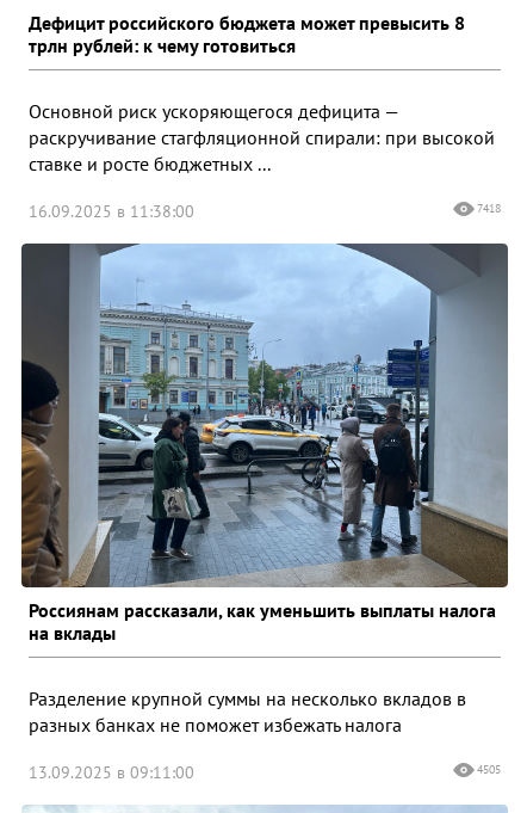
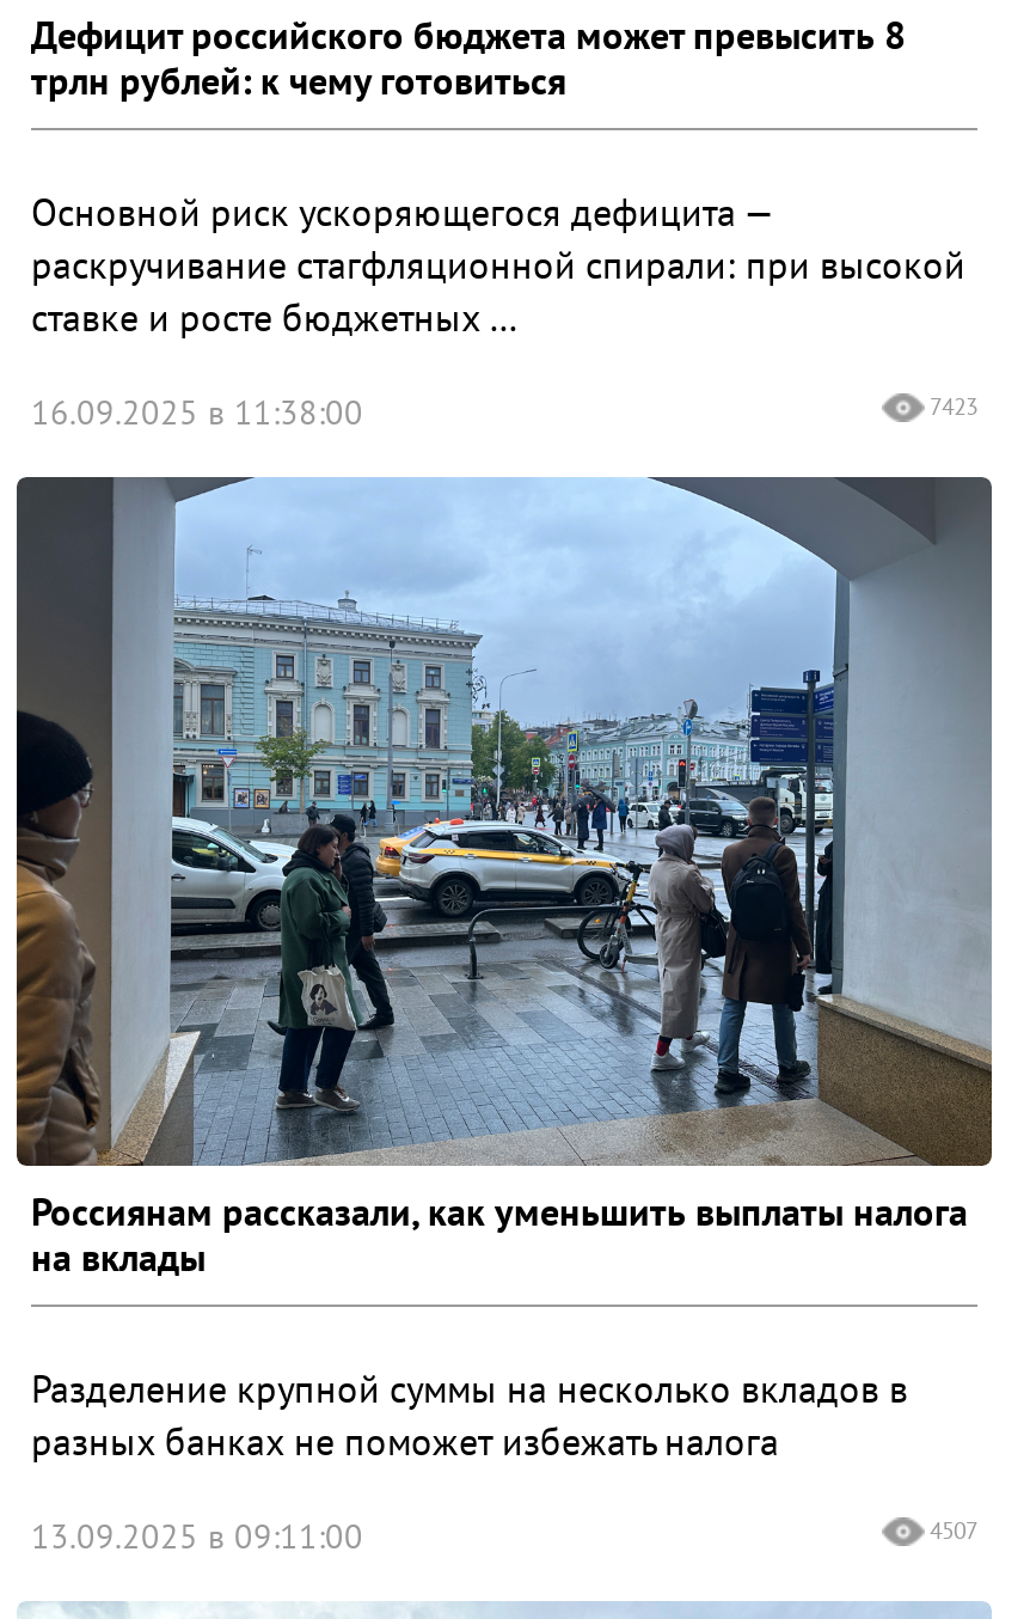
- 7418
+ 7423

- 4505
+ 4507
